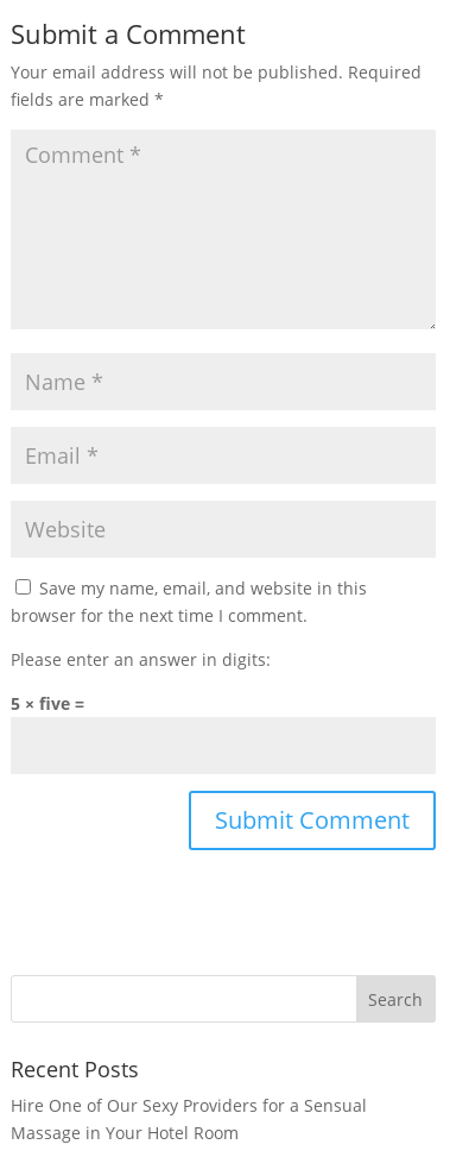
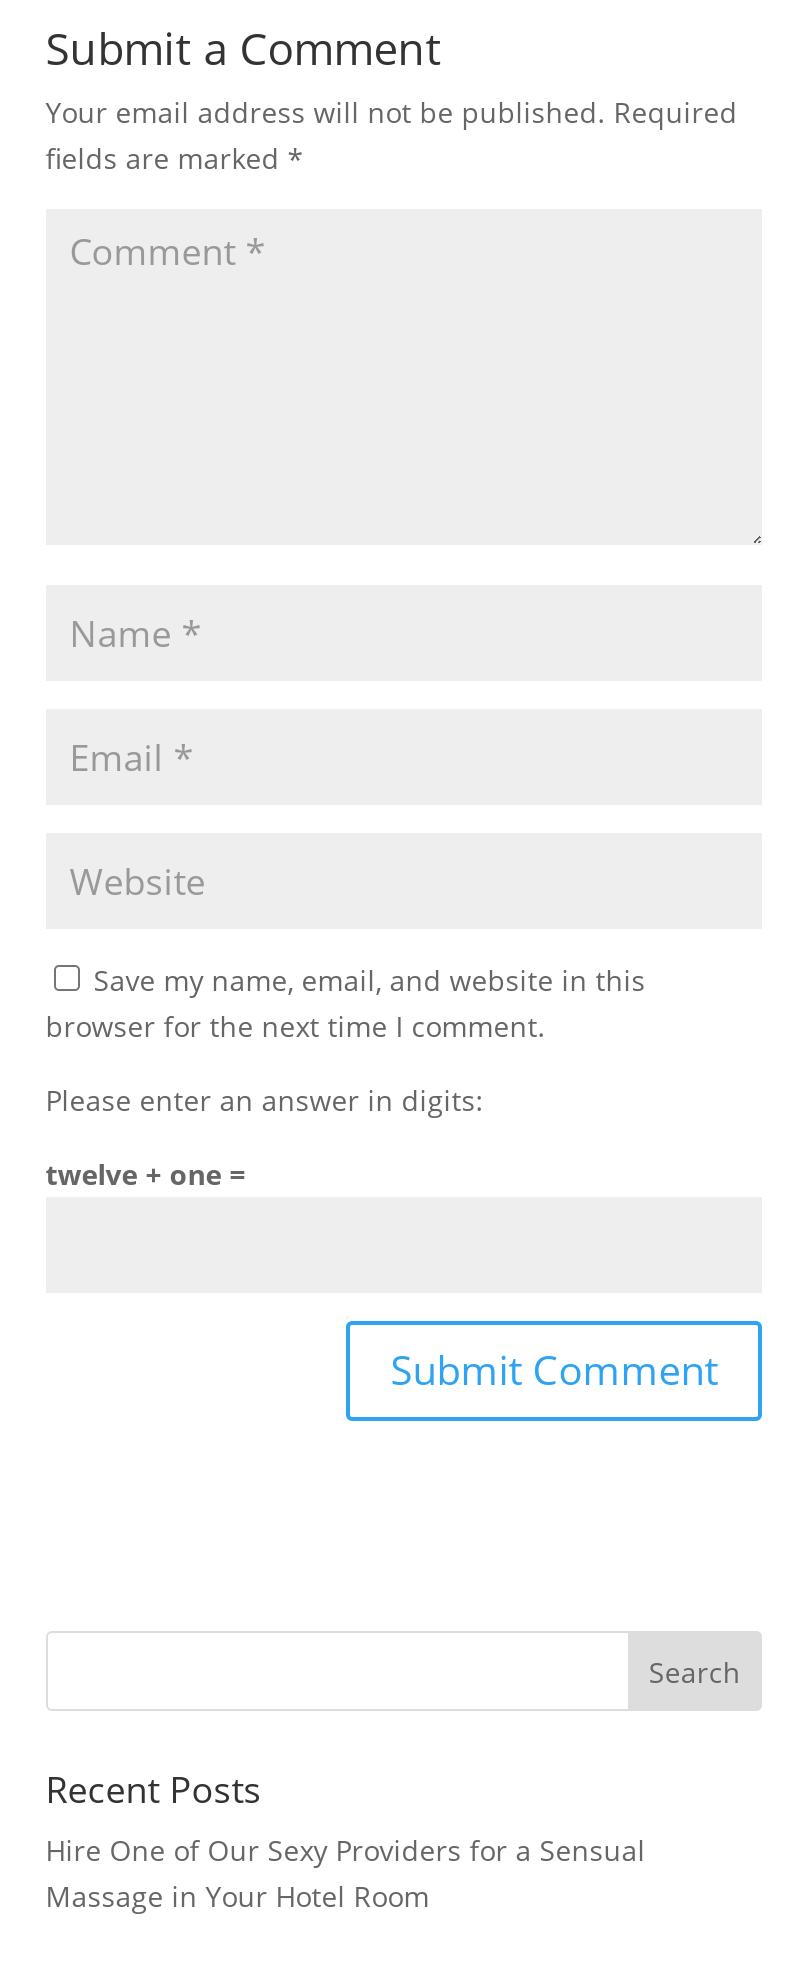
- 5 × five =
+ twelve + one =
